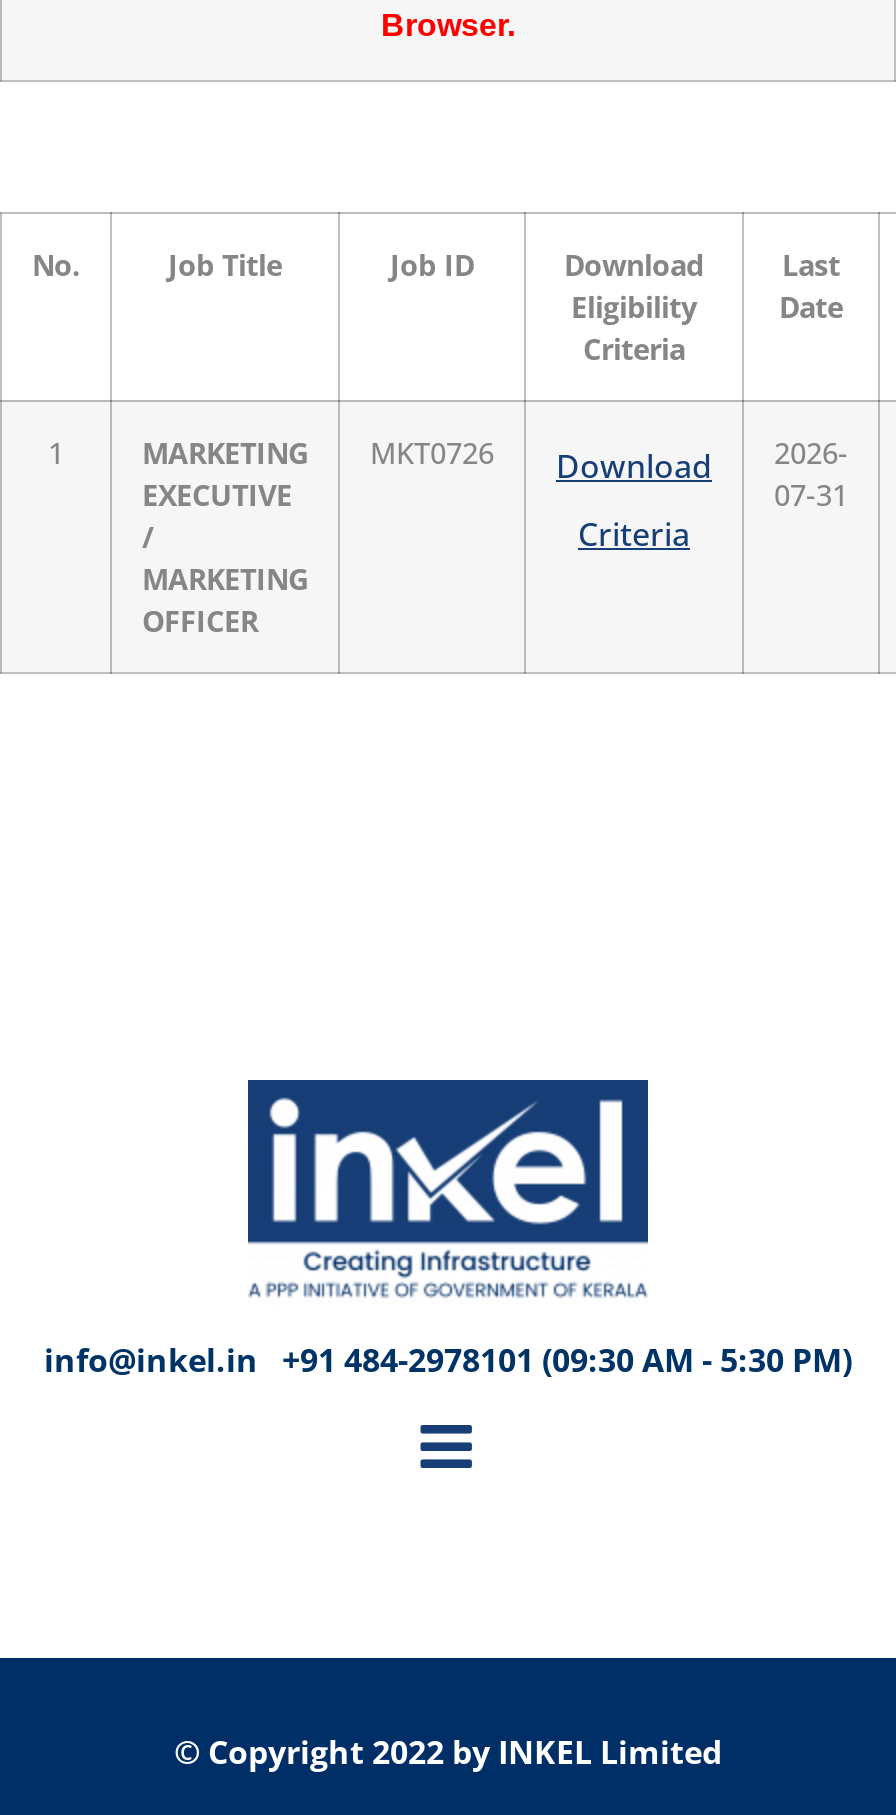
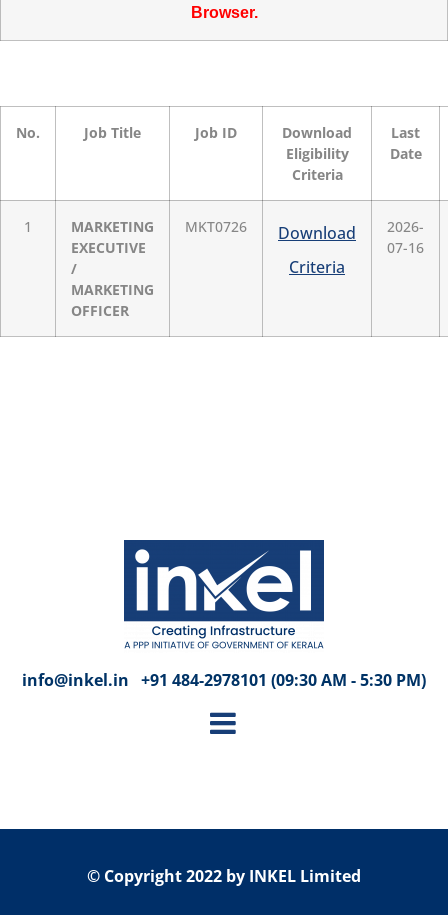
- 07-31
+ 07-16
